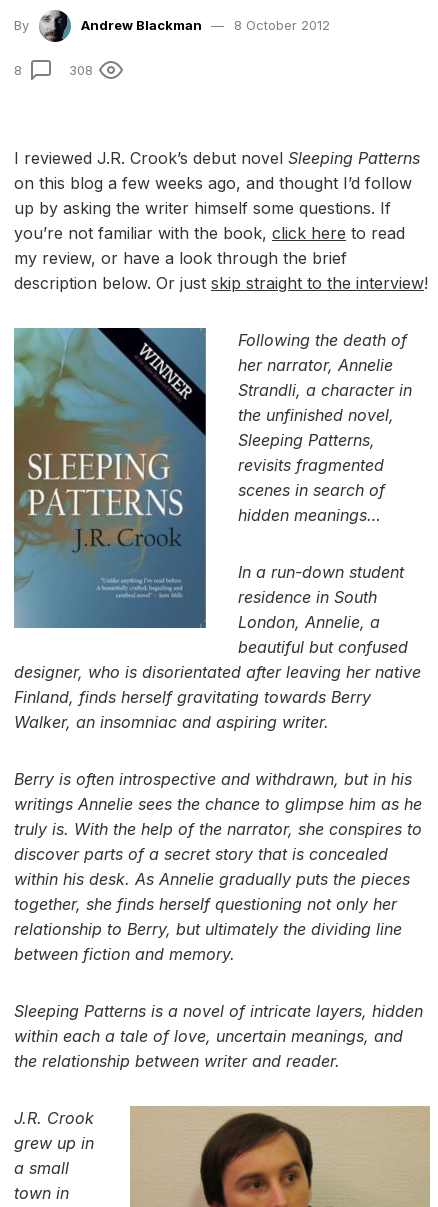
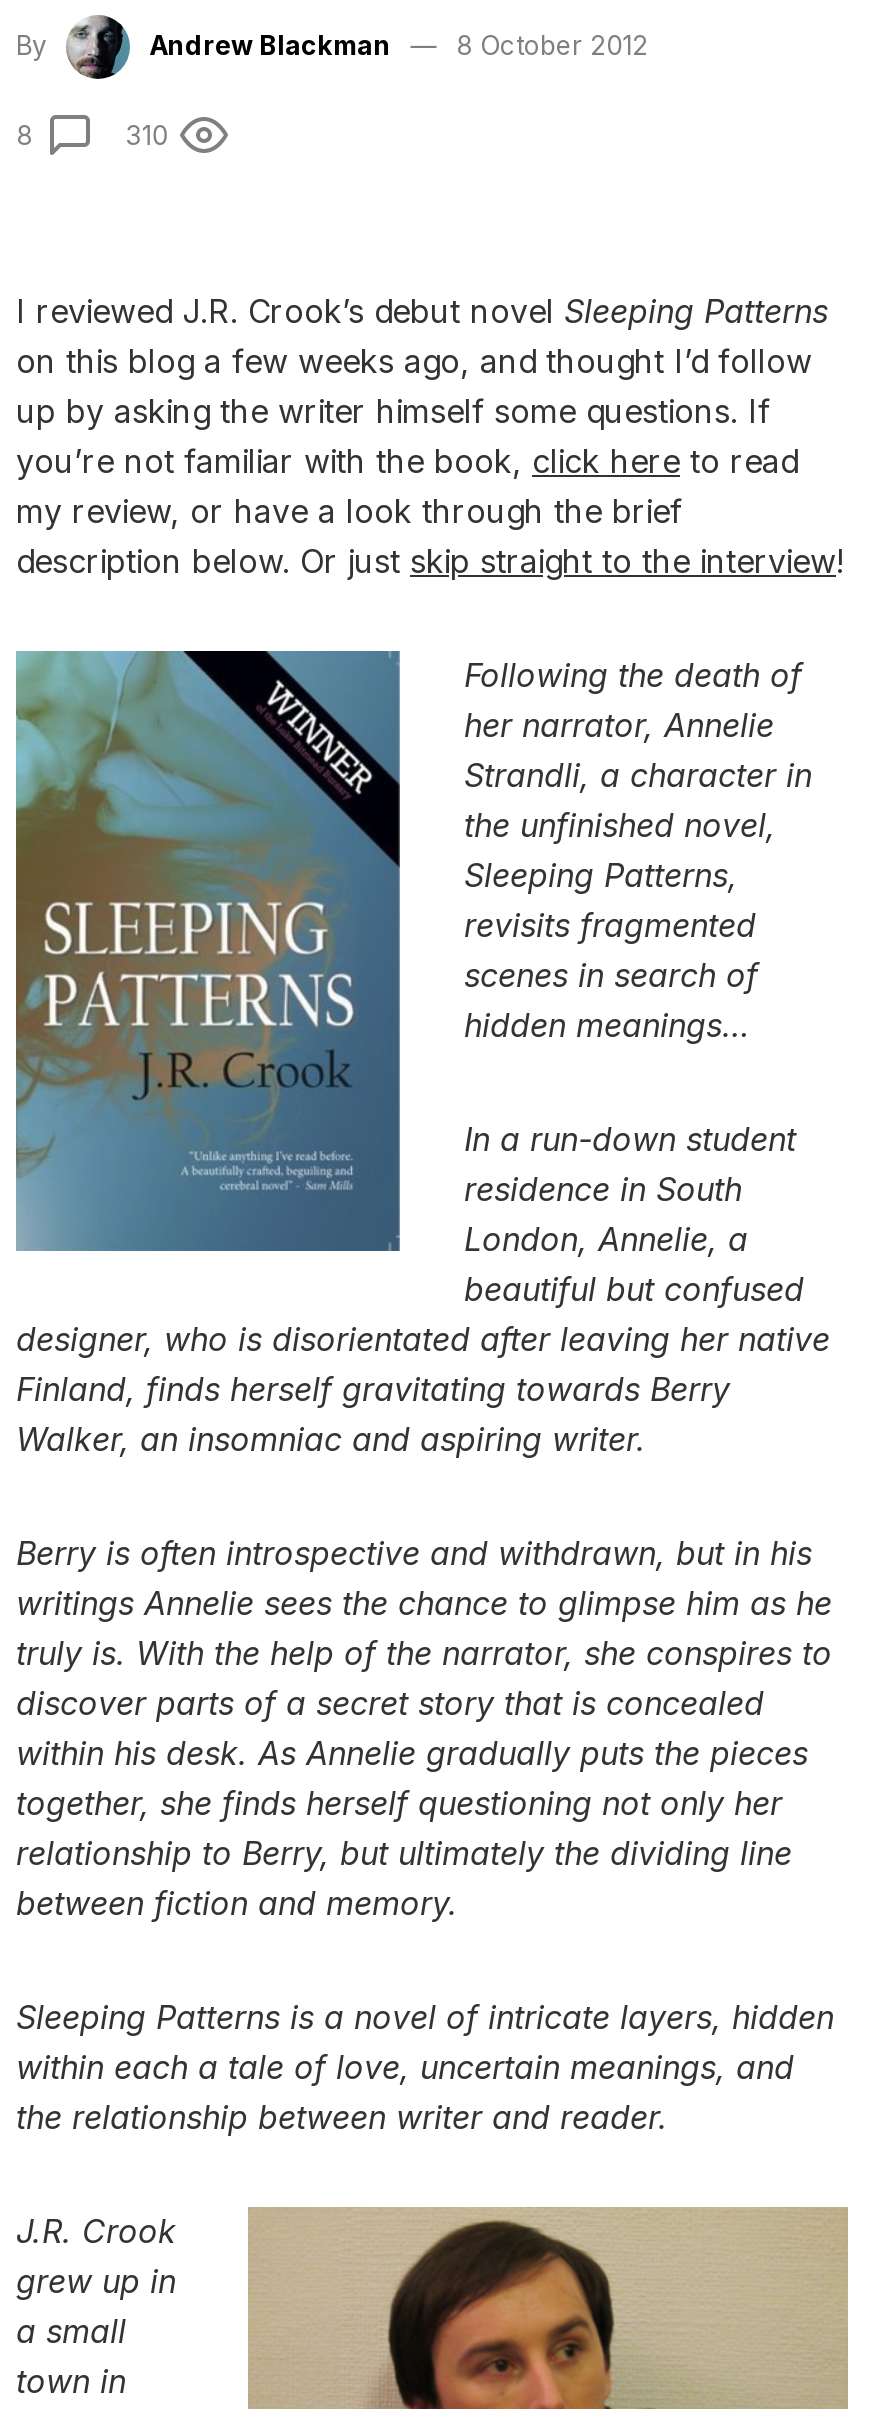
- 308
+ 310
